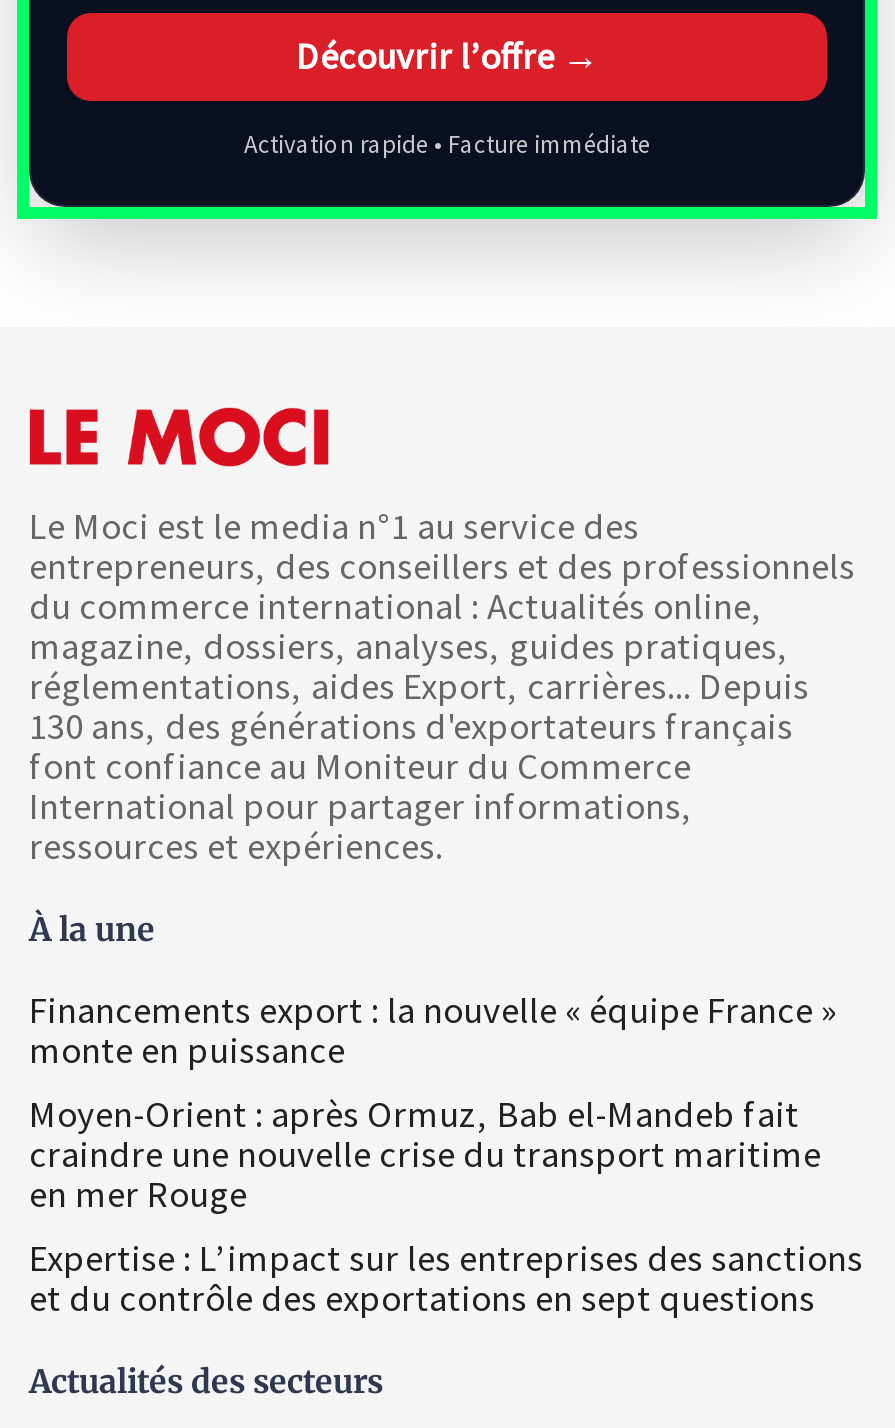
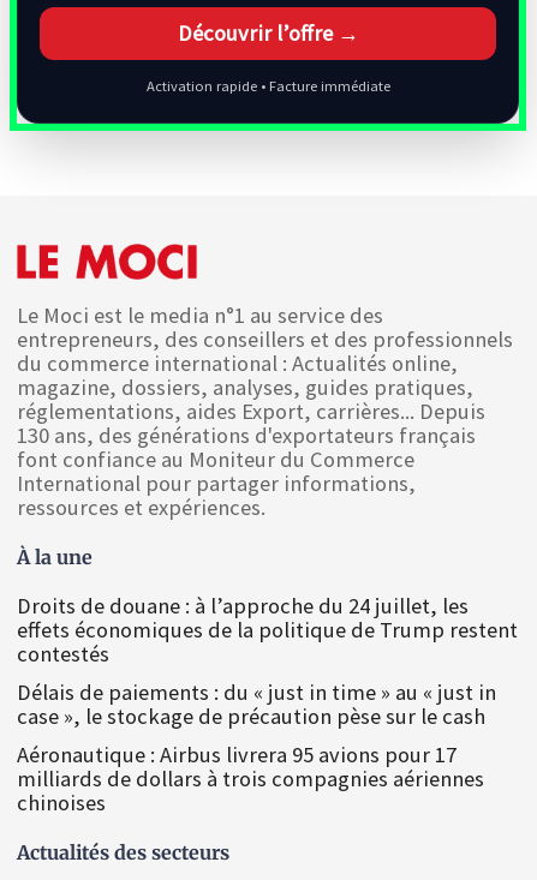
- Financements export : la nouvelle « équipe France »
- monte en puissance
- Moyen-Orient : après Ormuz, Bab el-Mandeb fait
- craindre une nouvelle crise du transport maritime
- en mer Rouge
- Expertise : L’impact sur les entreprises des sanctions
- et du contrôle des exportations en sept questions
+ Droits de douane : à l’approche du 24 juillet, les
+ effets économiques de la politique de Trump restent
+ contestés
+ Délais de paiements : du « just in time » au « just in
+ case », le stockage de précaution pèse sur le cash
+ Aéronautique : Airbus livrera 95 avions pour 17
+ milliards de dollars à trois compagnies aériennes
+ chinoises
